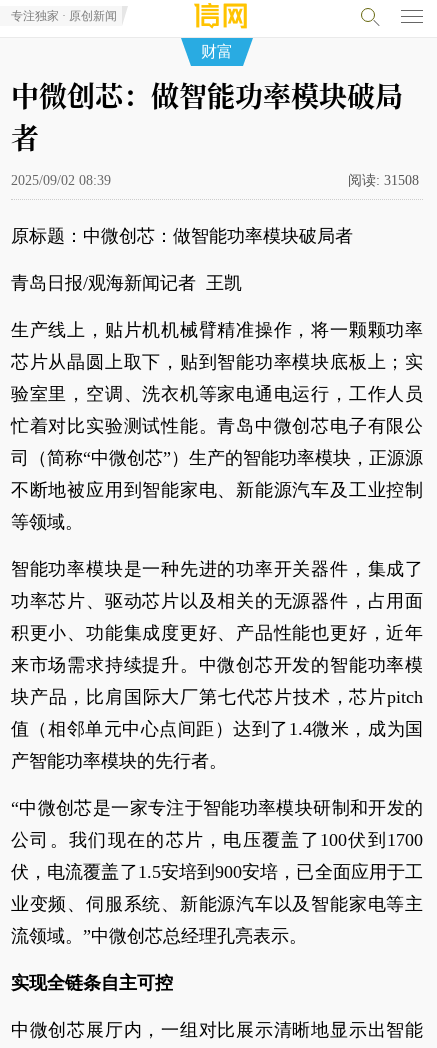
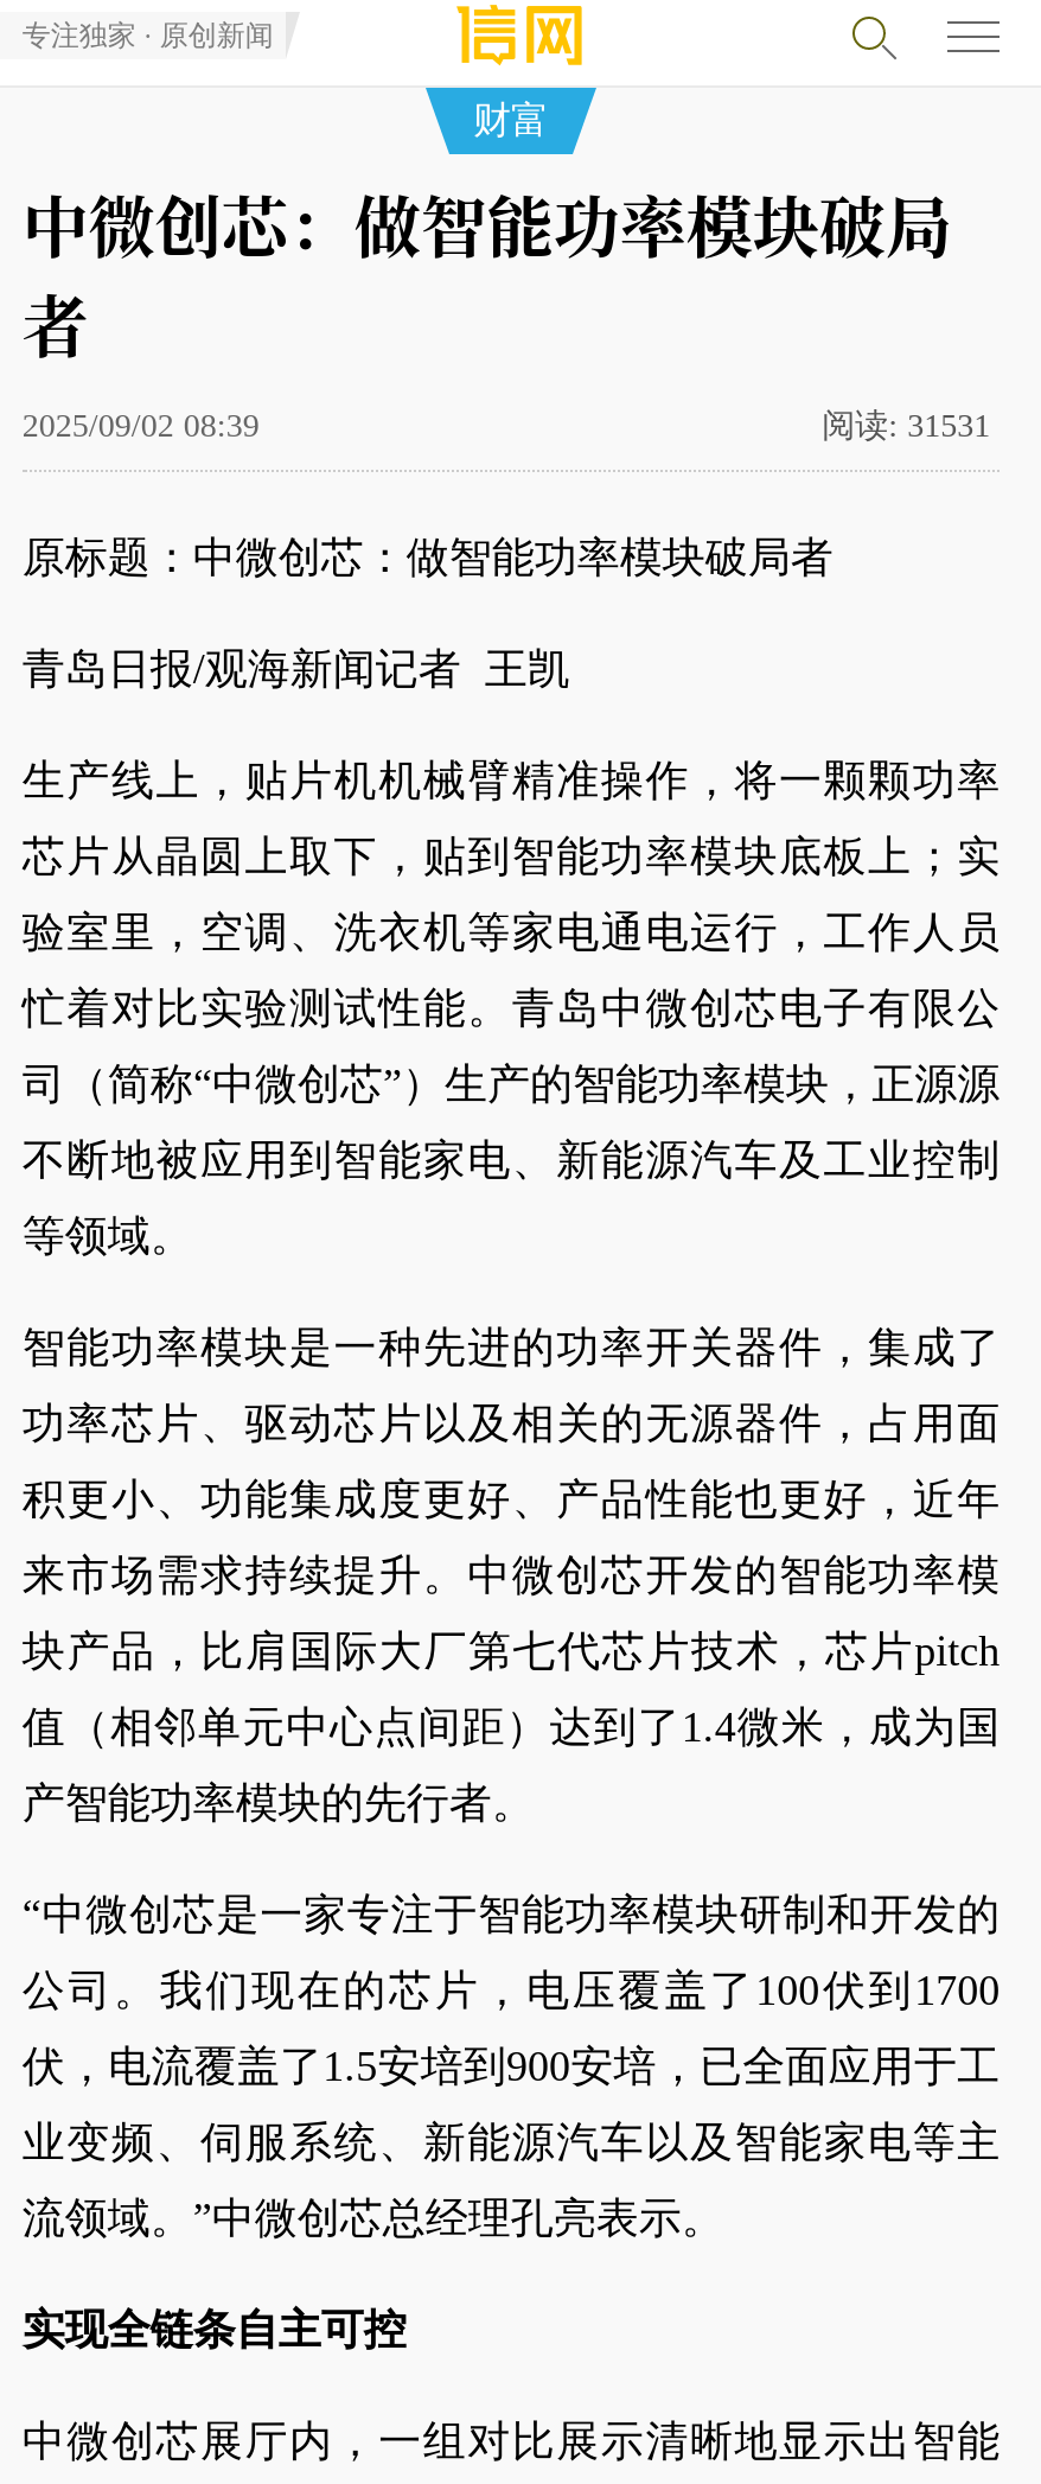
- 阅读: 31508
+ 阅读: 31531
